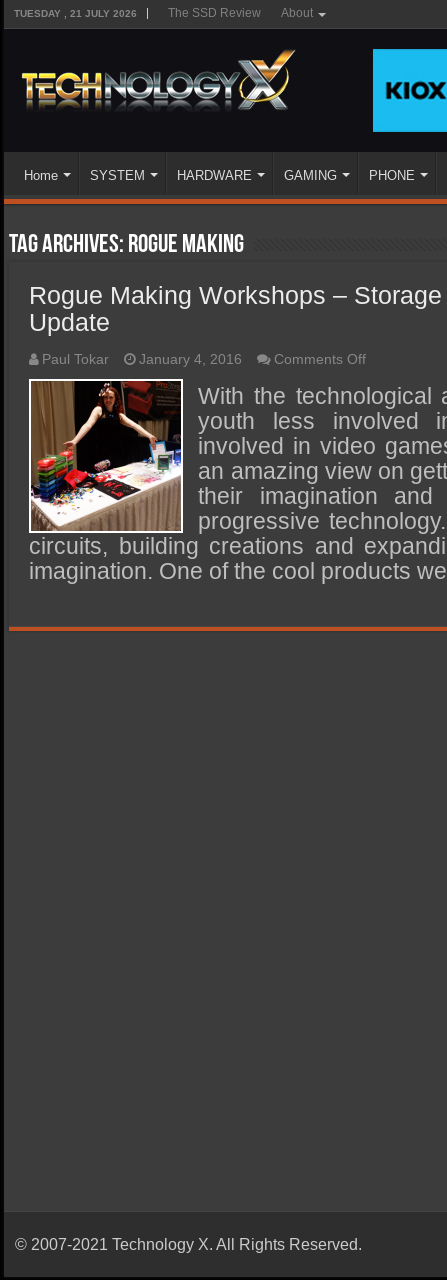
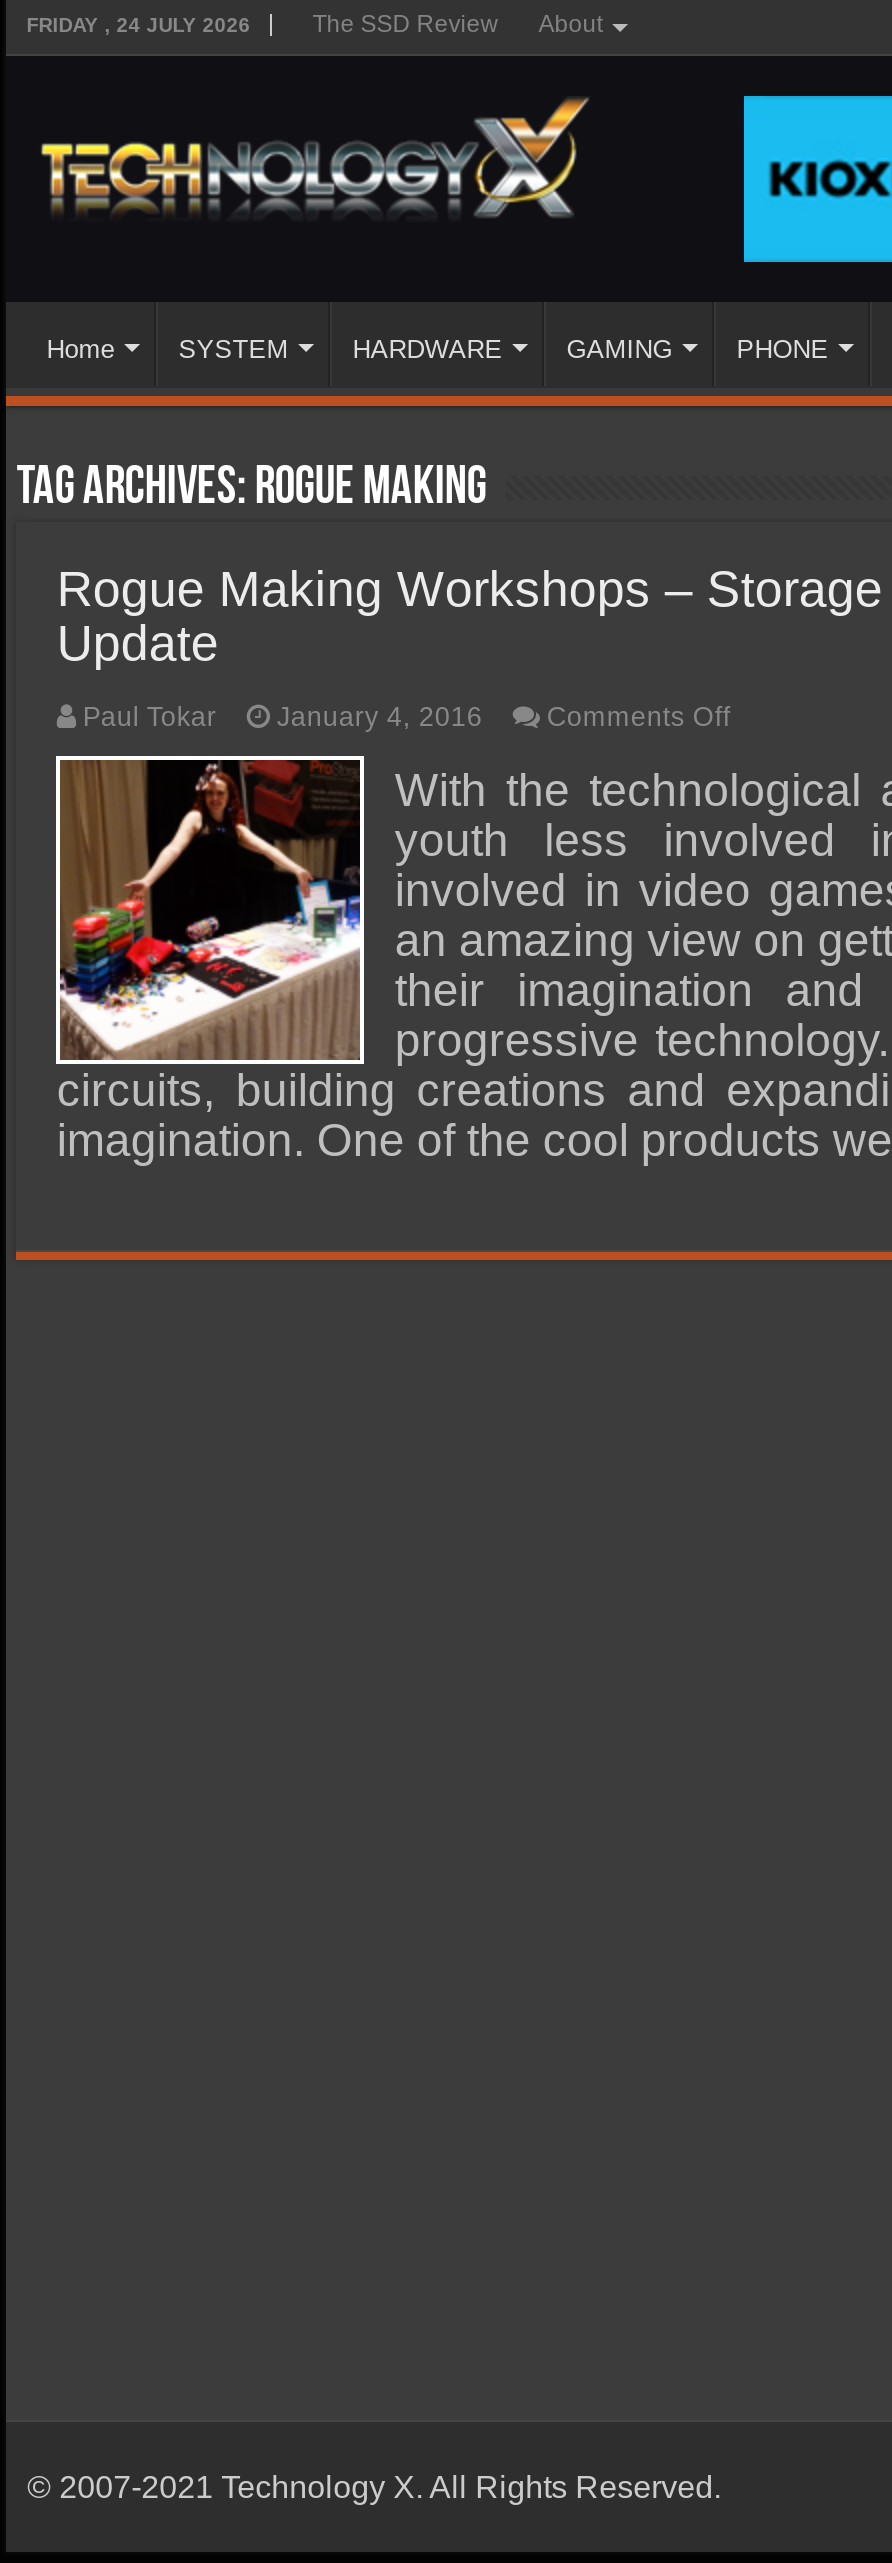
- TUESDAY , 21 JULY 2026
+ FRIDAY , 24 JULY 2026
